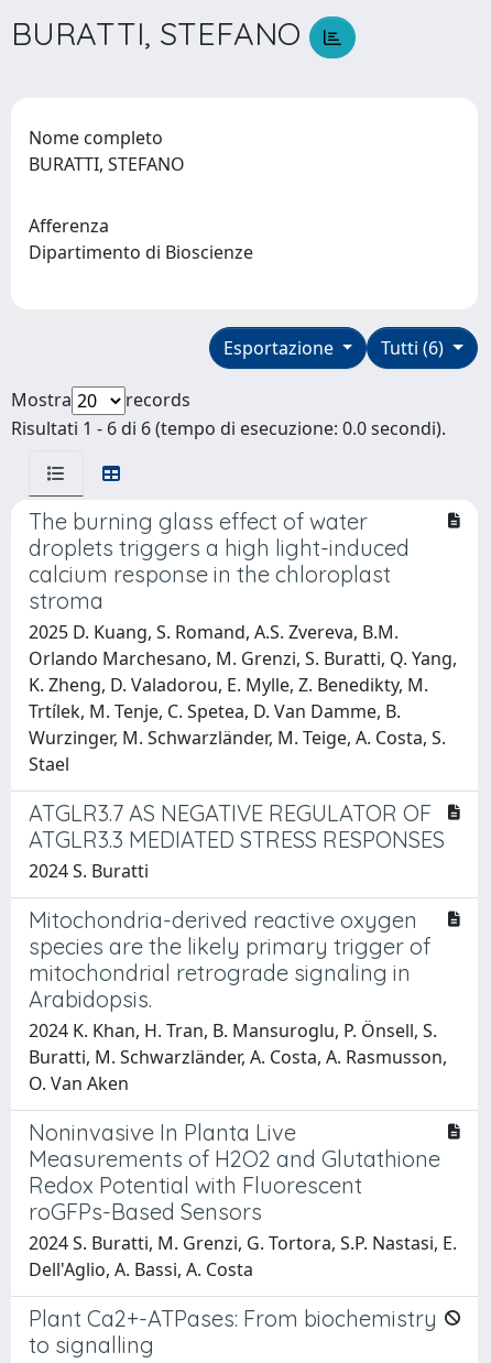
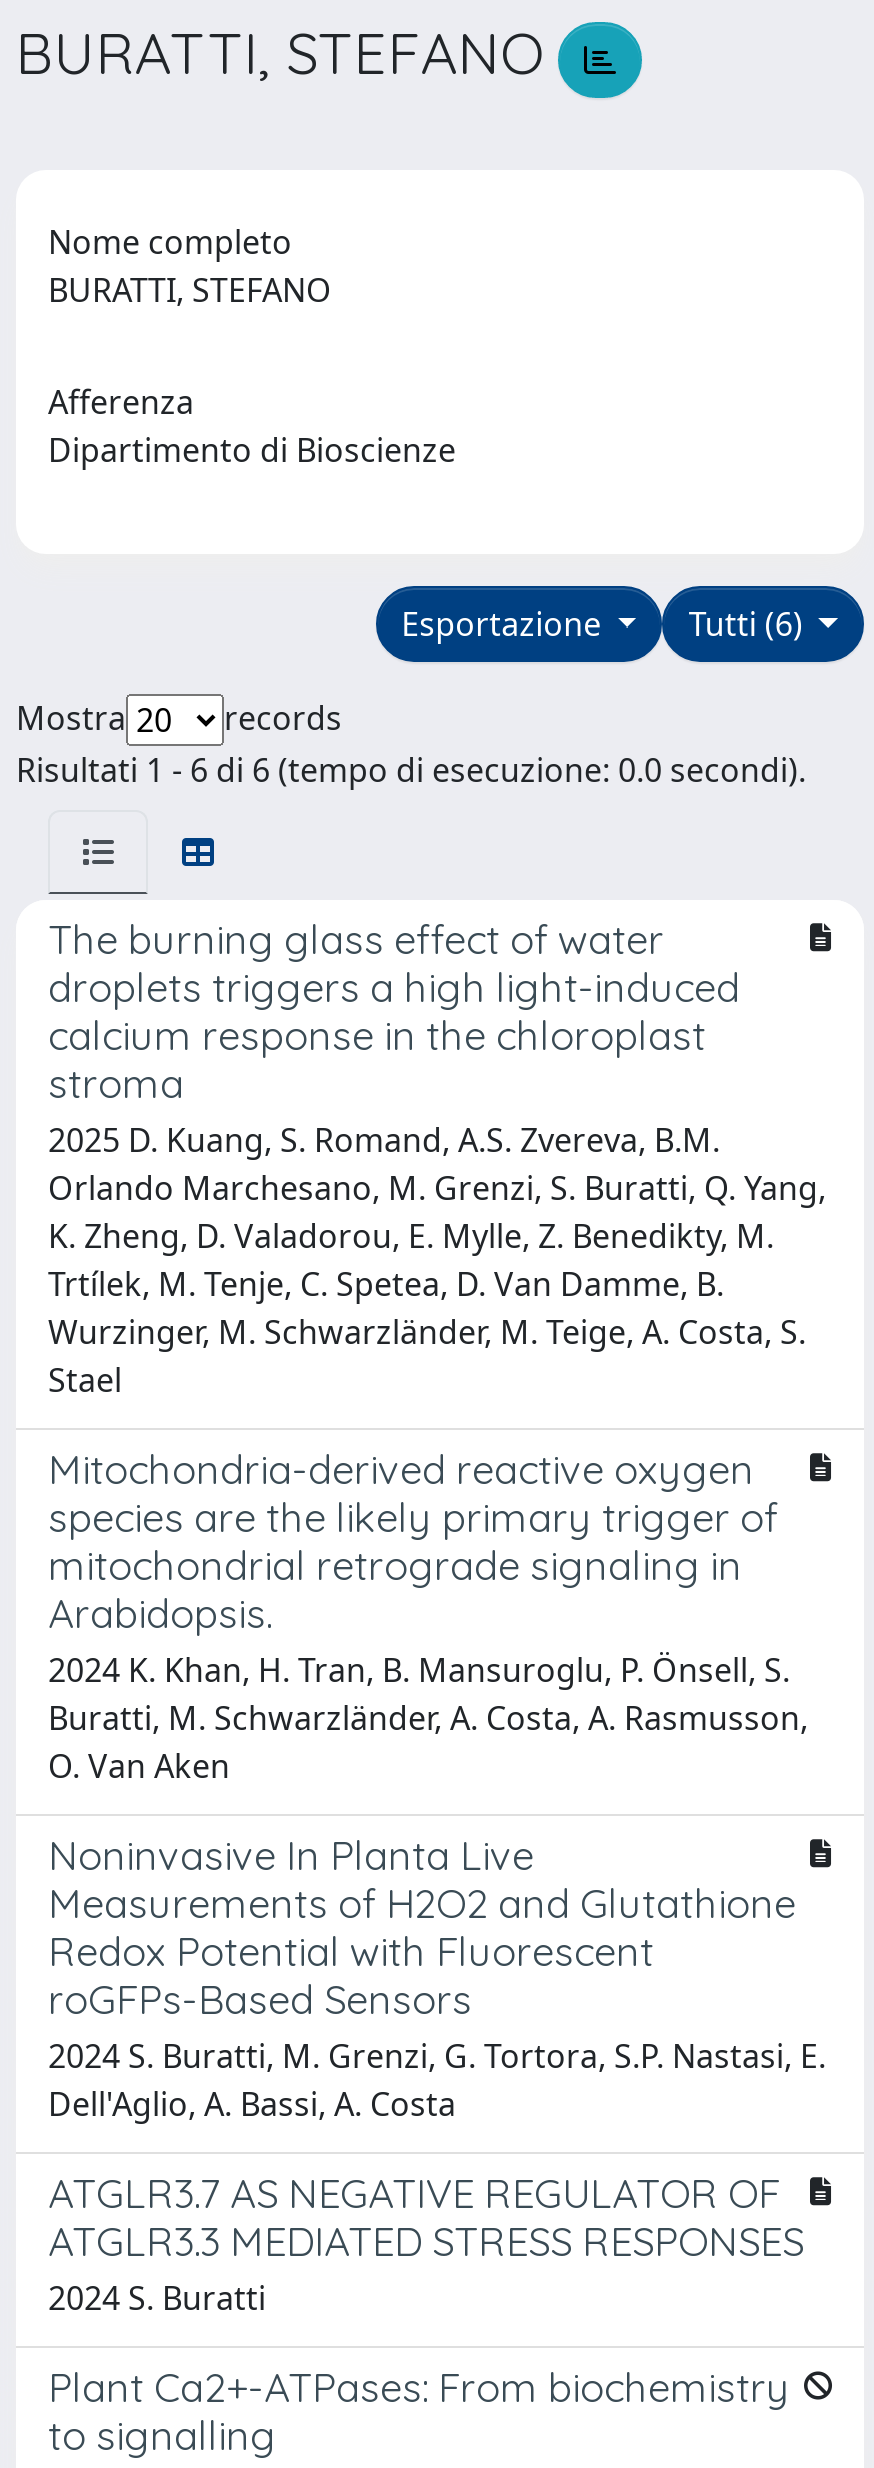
moved down: ATGLR3.7 AS NEGATIVE REGULATOR OF | ATGLR3.3 MEDIATED STRESS RESPONSES | 2024 S. Buratti

moved up: Mitochondria-derived reactive oxygen | species are the likely primary trigger of | mitochondrial retrograde signaling in | ... | 2024 S. Buratti, M. Grenzi, G. Tortora, S.P. Nastasi, E. | Dell'Aglio, A. Bassi, A. Costa
